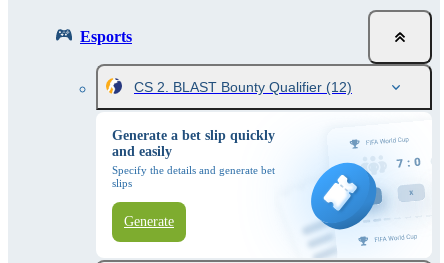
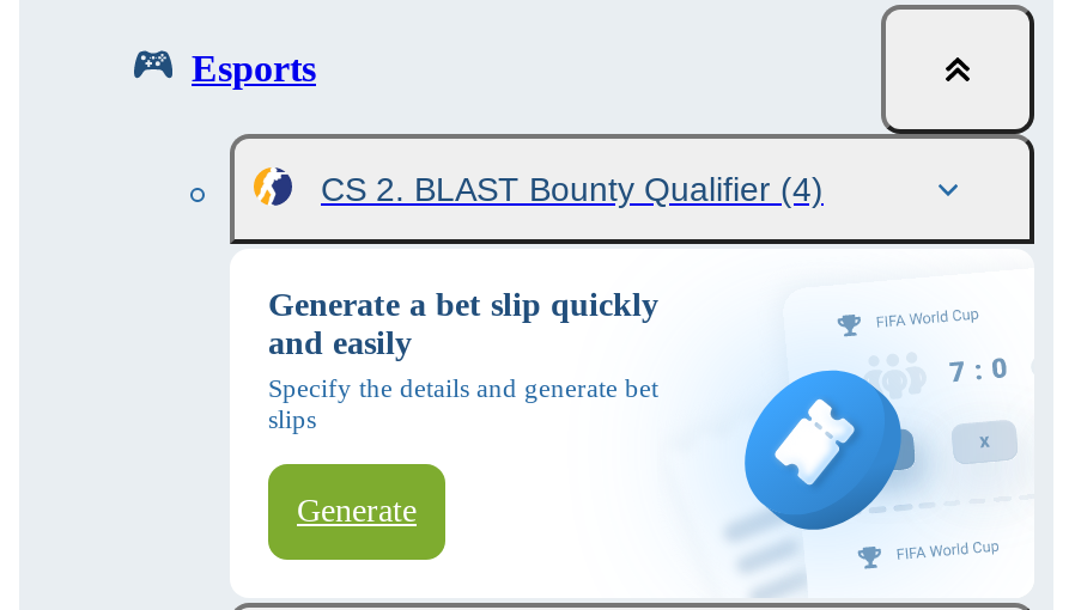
- CS 2. BLAST Bounty Qualifier (12)
+ CS 2. BLAST Bounty Qualifier (4)
